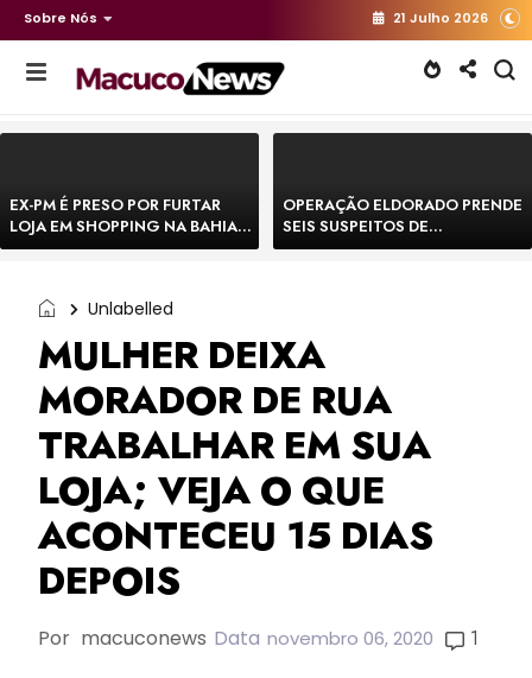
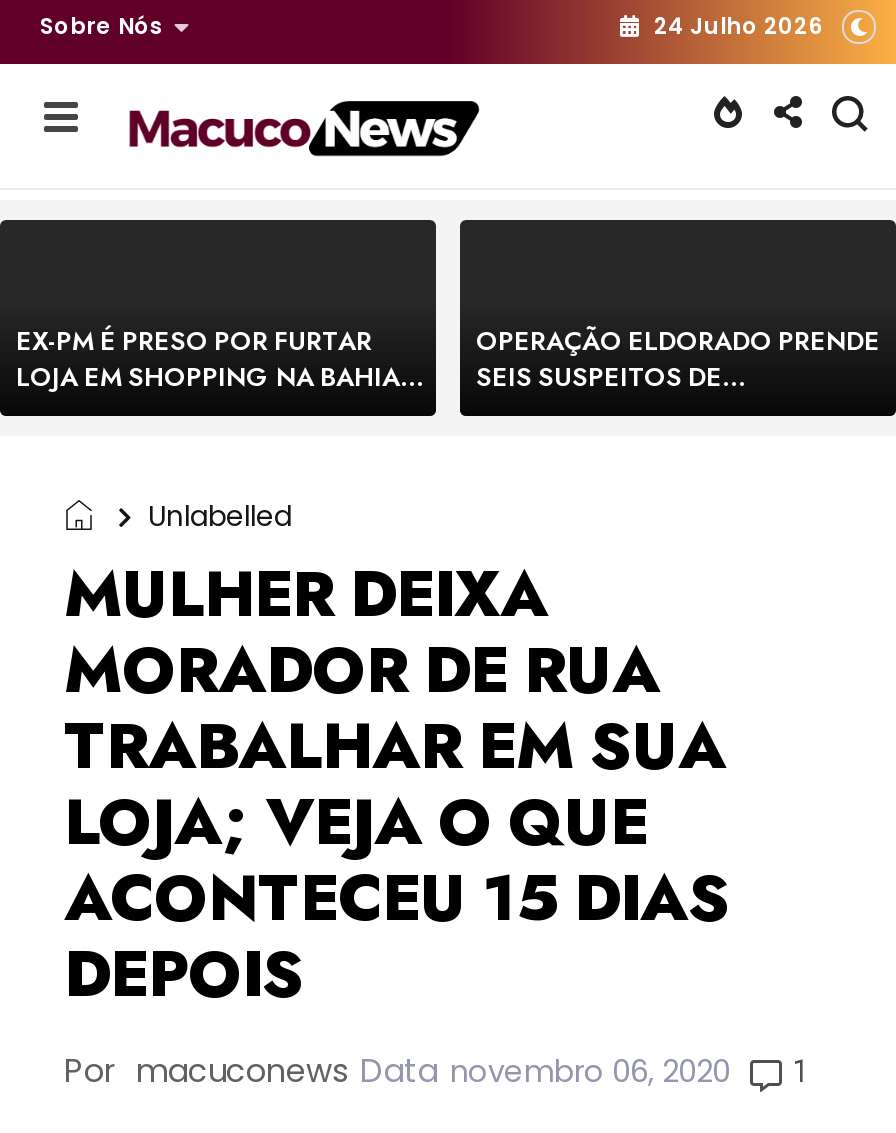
- 21 Julho 2026
+ 24 Julho 2026
